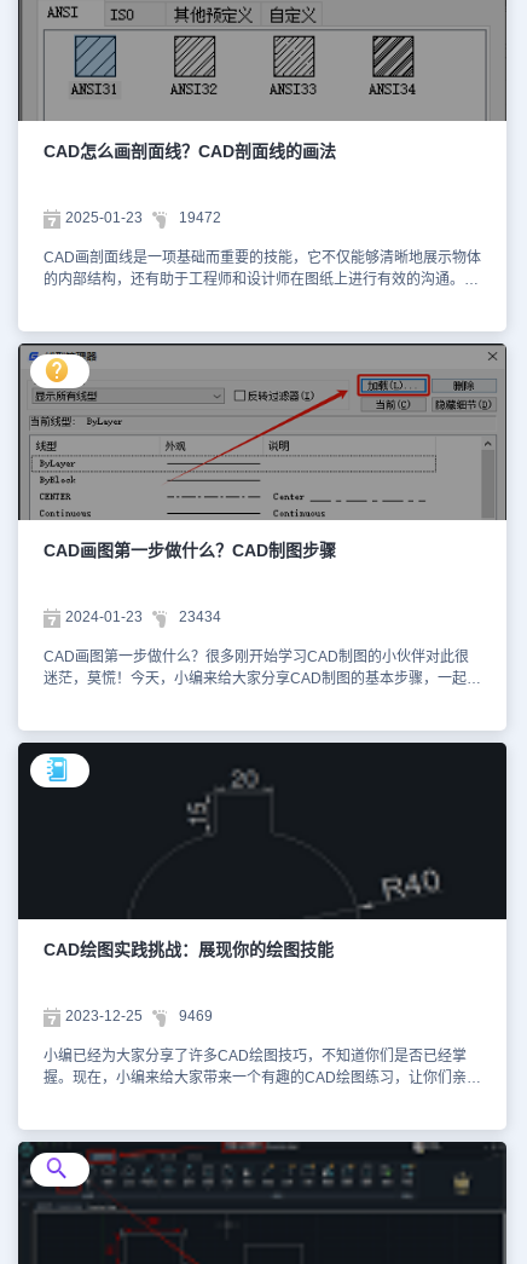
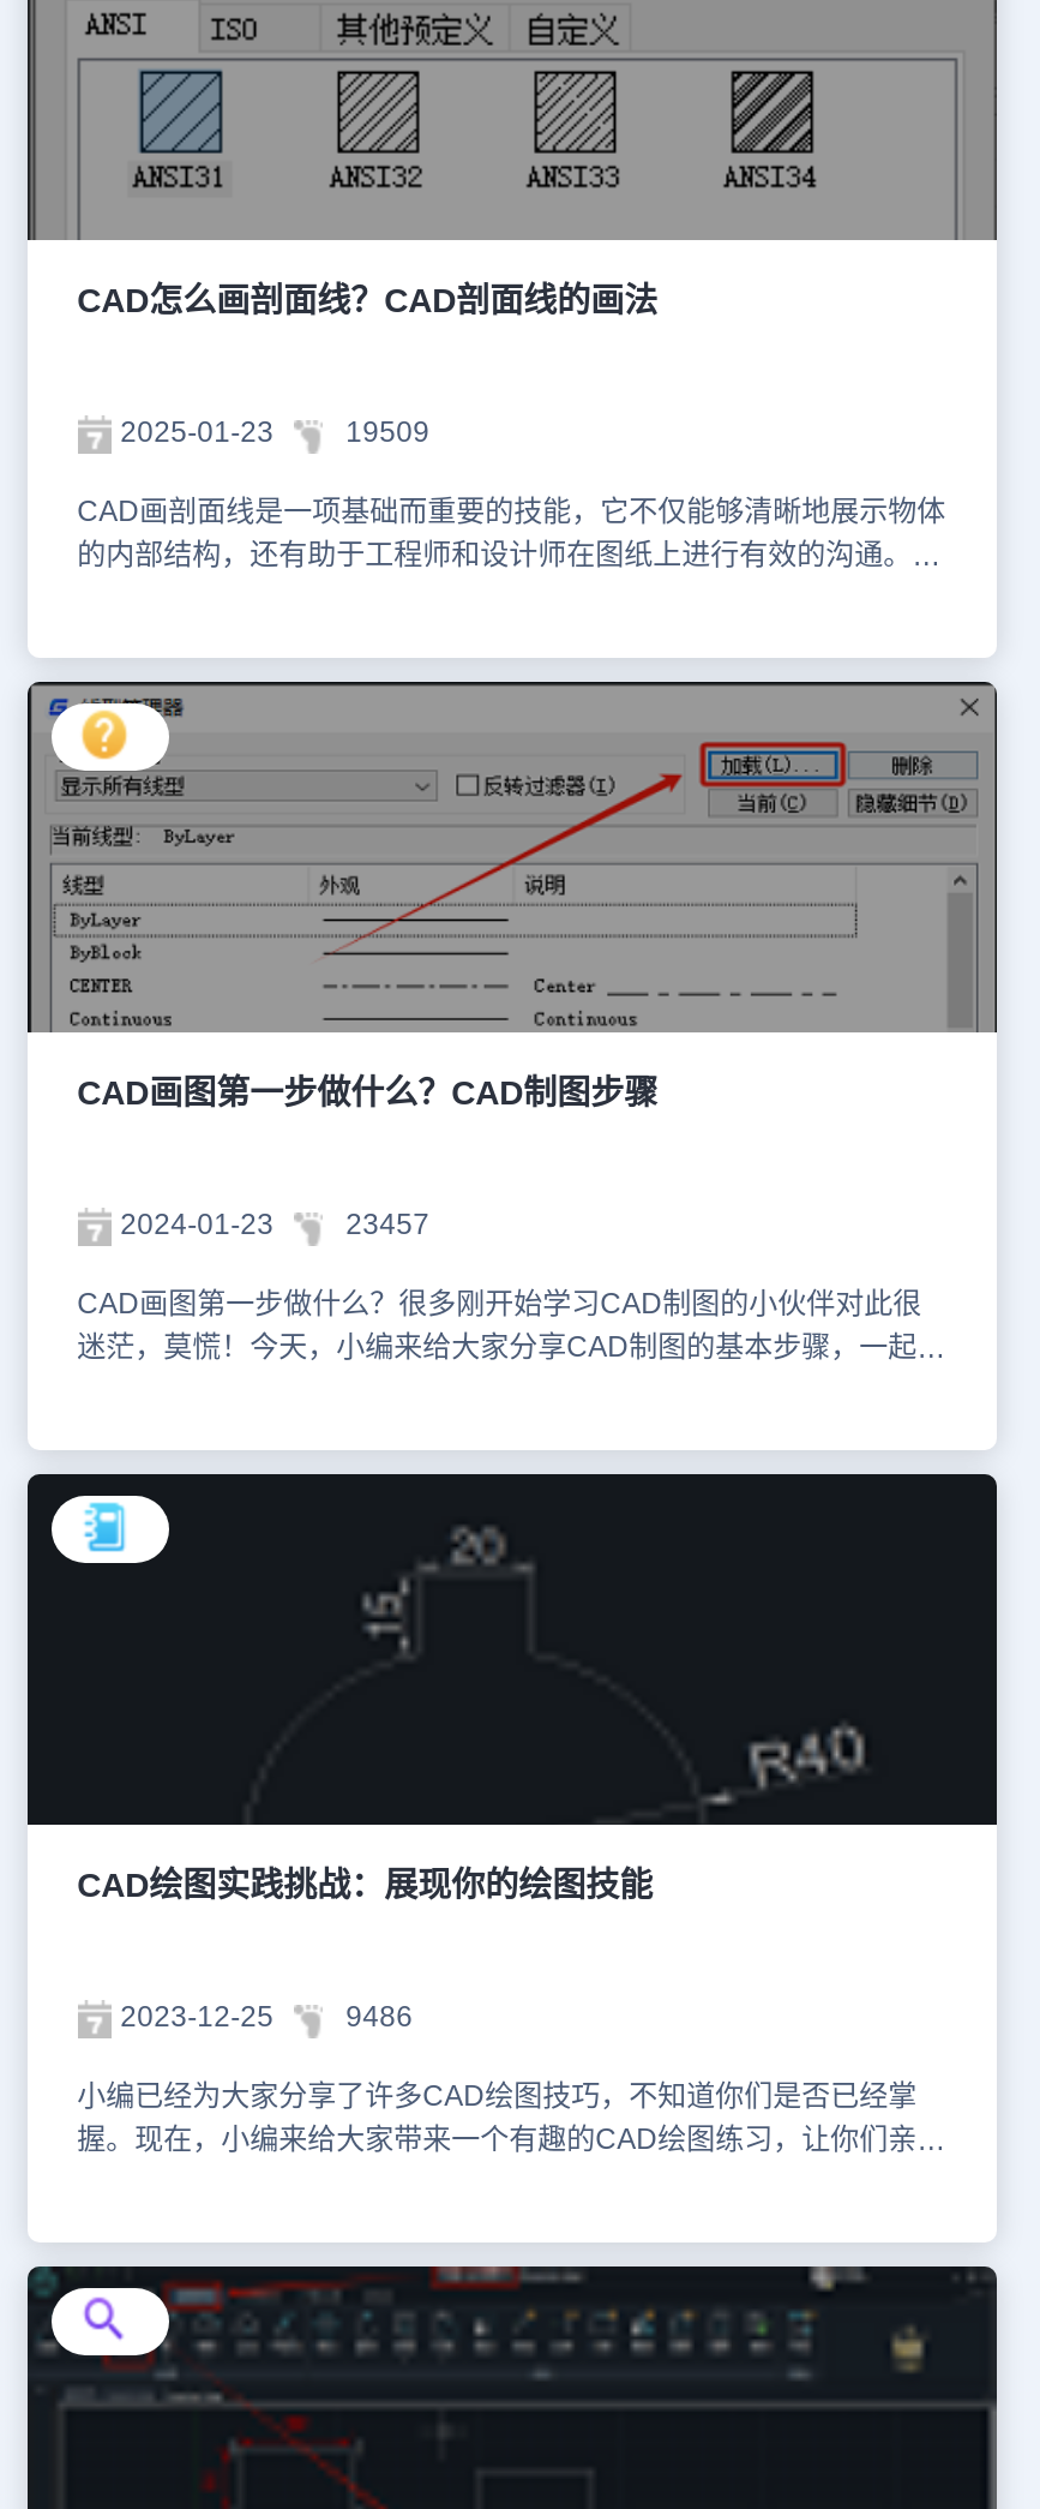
- 19472
+ 19509

- 23434
+ 23457

- 9469
+ 9486
